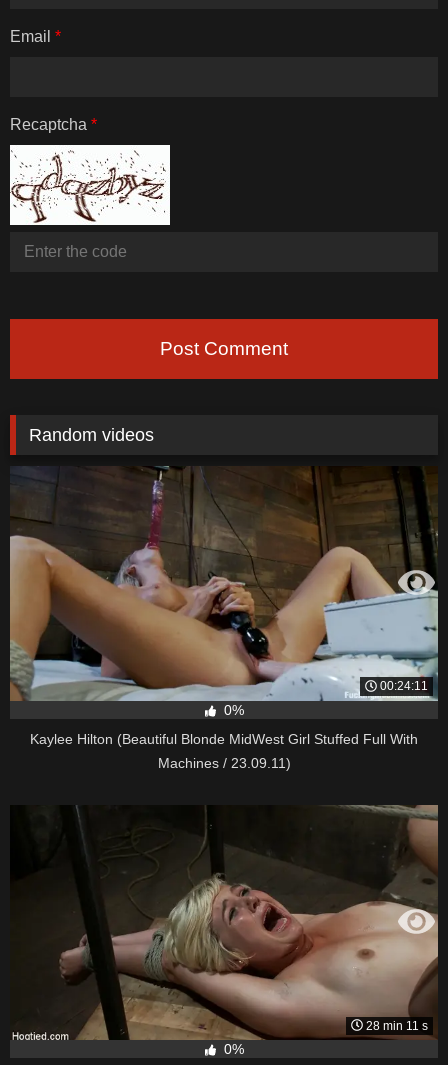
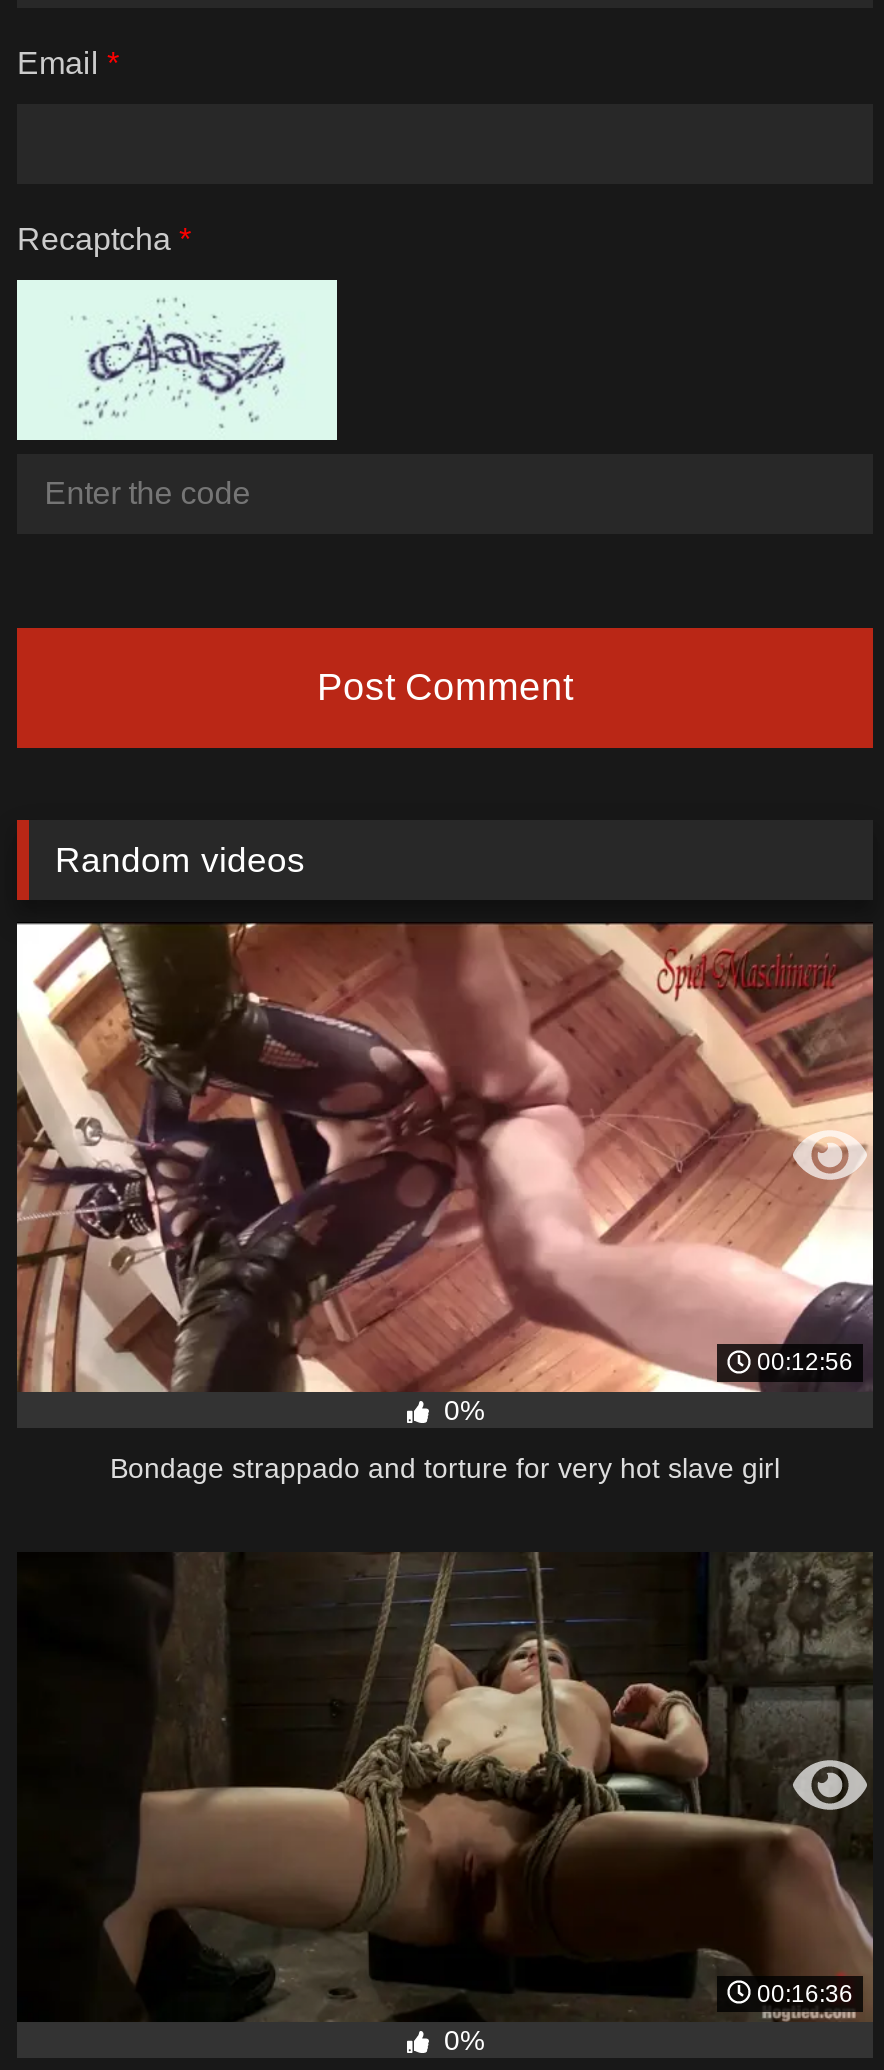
- [image]
+ [image]

- [image]
- 00:24:11
+ [image]
+ 00:12:56

- Kaylee Hilton (Beautiful Blonde MidWest Girl Stuffed Full With
- Machines / 23.09.11)
+ Bondage strappado and torture for very hot slave girl

- [image]
- 28 min 11 s
+ [image]
+ 00:16:36
